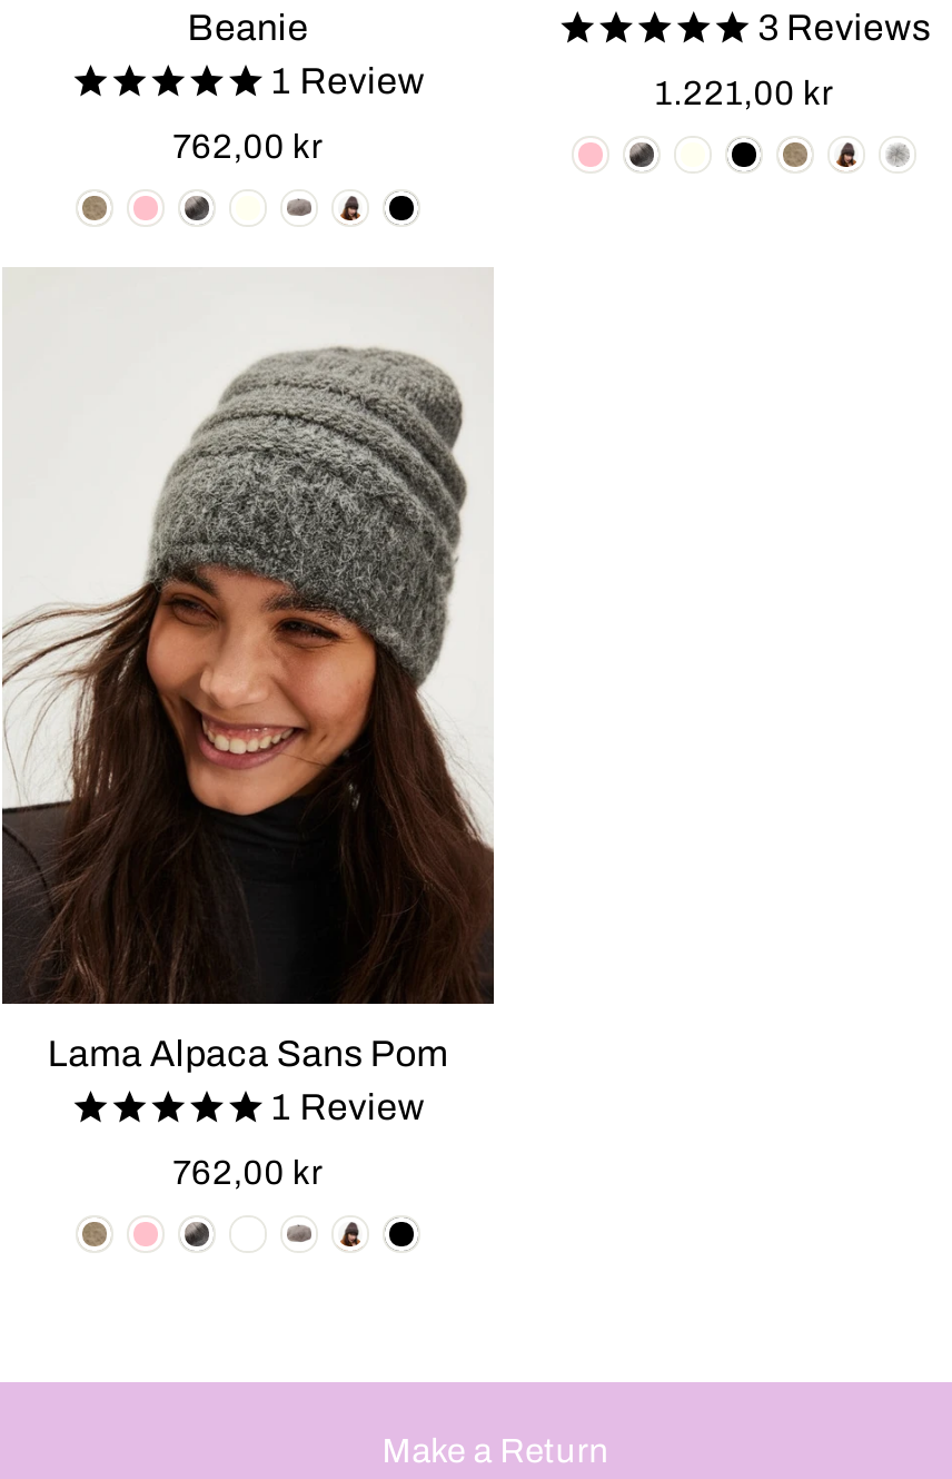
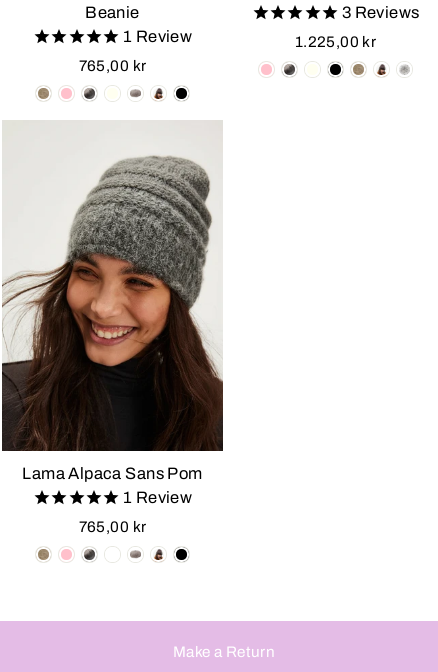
- 1.221,00 kr
+ 1.225,00 kr

- 762,00 kr
+ 765,00 kr

- 762,00 kr
+ 765,00 kr
